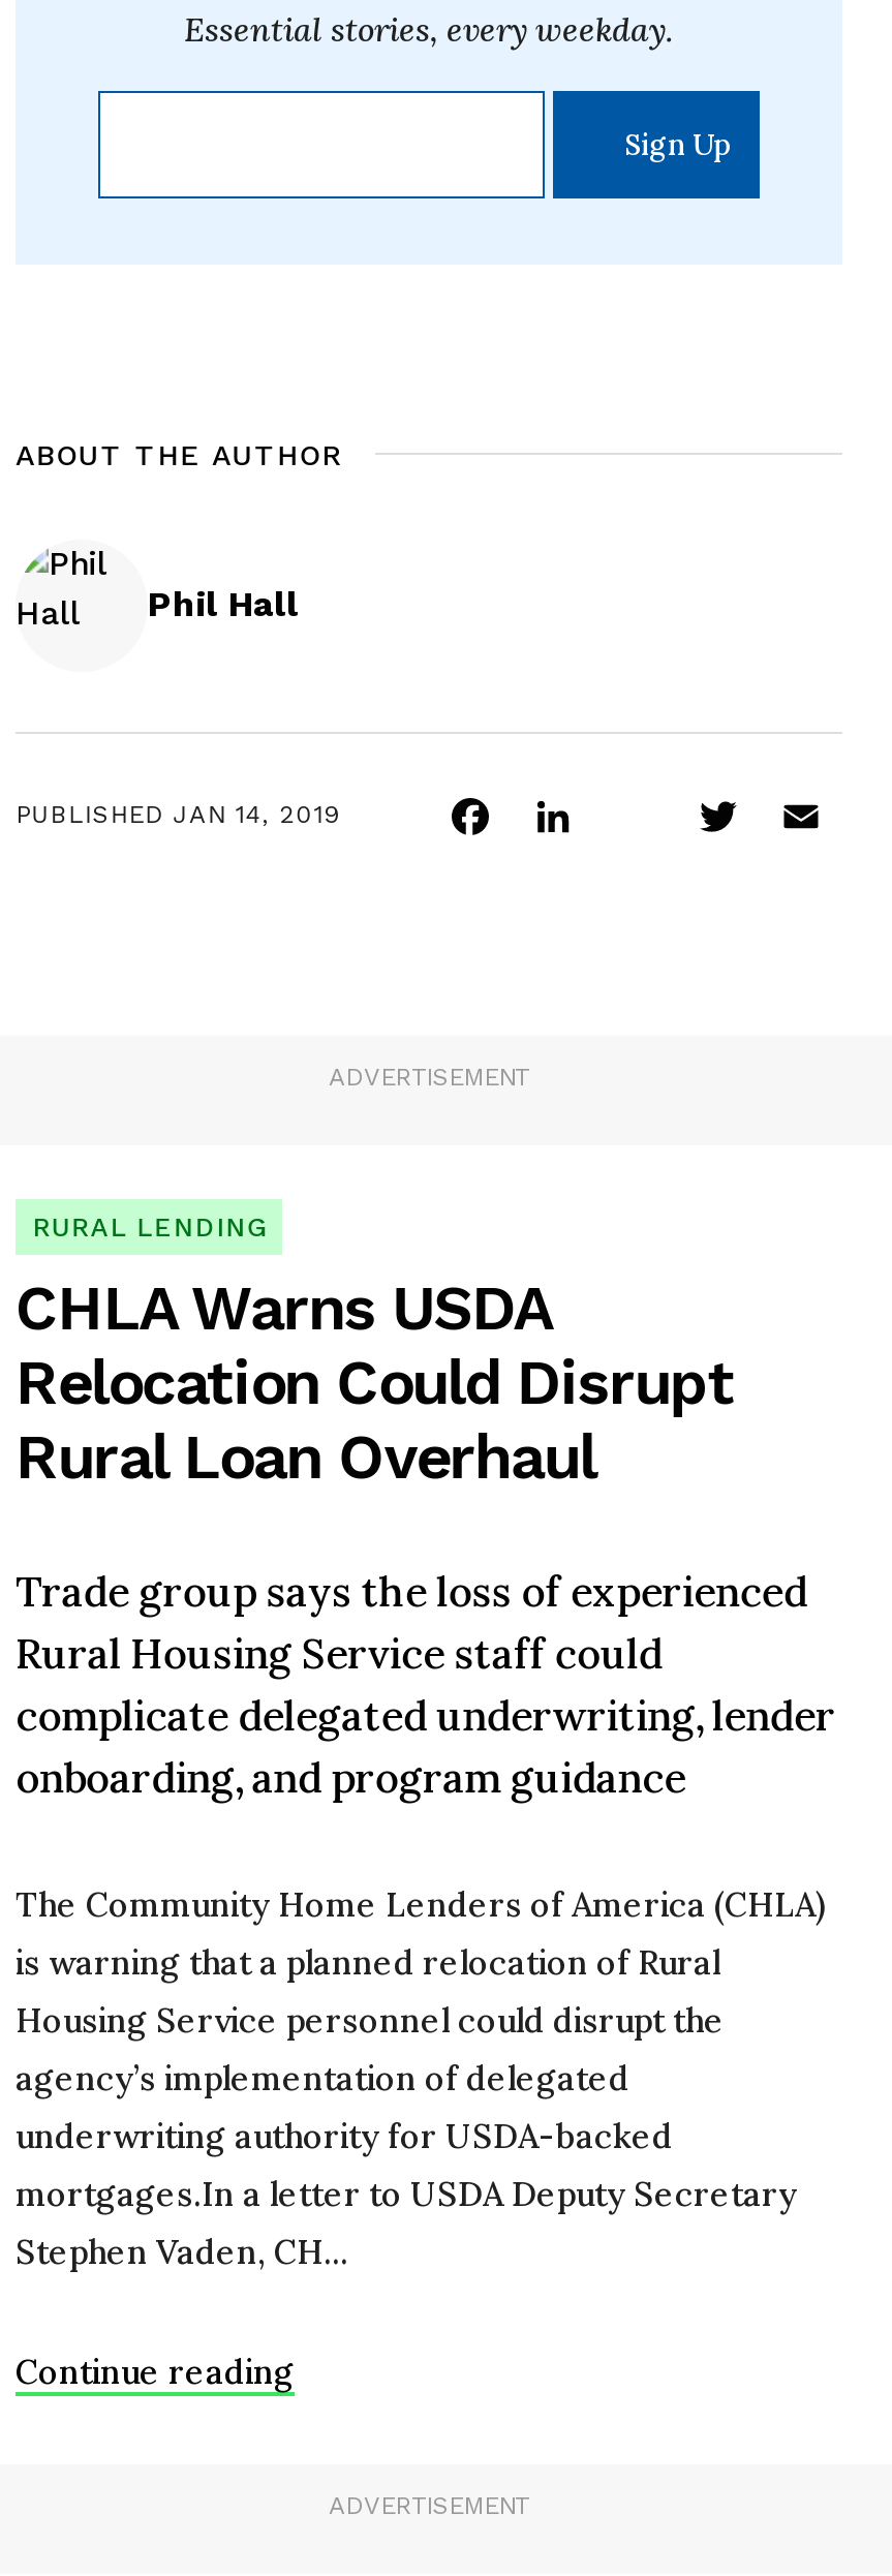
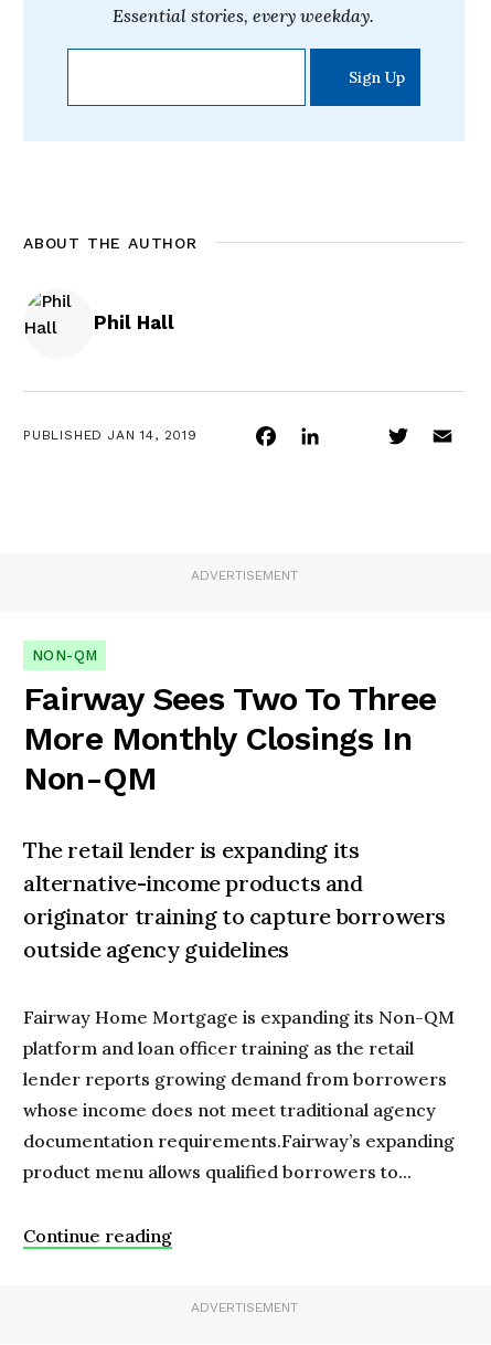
- RURAL LENDING
- CHLA Warns USDA
- Relocation Could Disrupt
- Rural Loan Overhaul
+ NON-QM
+ Fairway Sees Two To Three
+ More Monthly Closings In
+ Non-QM

- Trade group says the loss of experienced
- Rural Housing Service staff could
- complicate delegated underwriting, lender
- onboarding, and program guidance
+ The retail lender is expanding its
+ alternative-income products and
+ originator training to capture borrowers
+ outside agency guidelines

- The Community Home Lenders of America (CHLA)
- is warning that a planned relocation of Rural
- Housing Service personnel could disrupt the
- agency’s implementation of delegated
- underwriting authority for USDA-backed
- mortgages.In a letter to USDA Deputy Secretary
- Stephen Vaden, CH...
+ Fairway Home Mortgage is expanding its Non-QM
+ platform and loan officer training as the retail
+ lender reports growing demand from borrowers
+ whose income does not meet traditional agency
+ documentation requirements.Fairway’s expanding
+ product menu allows qualified borrowers to...
